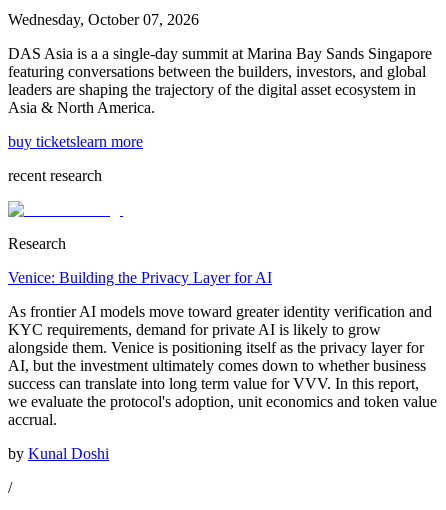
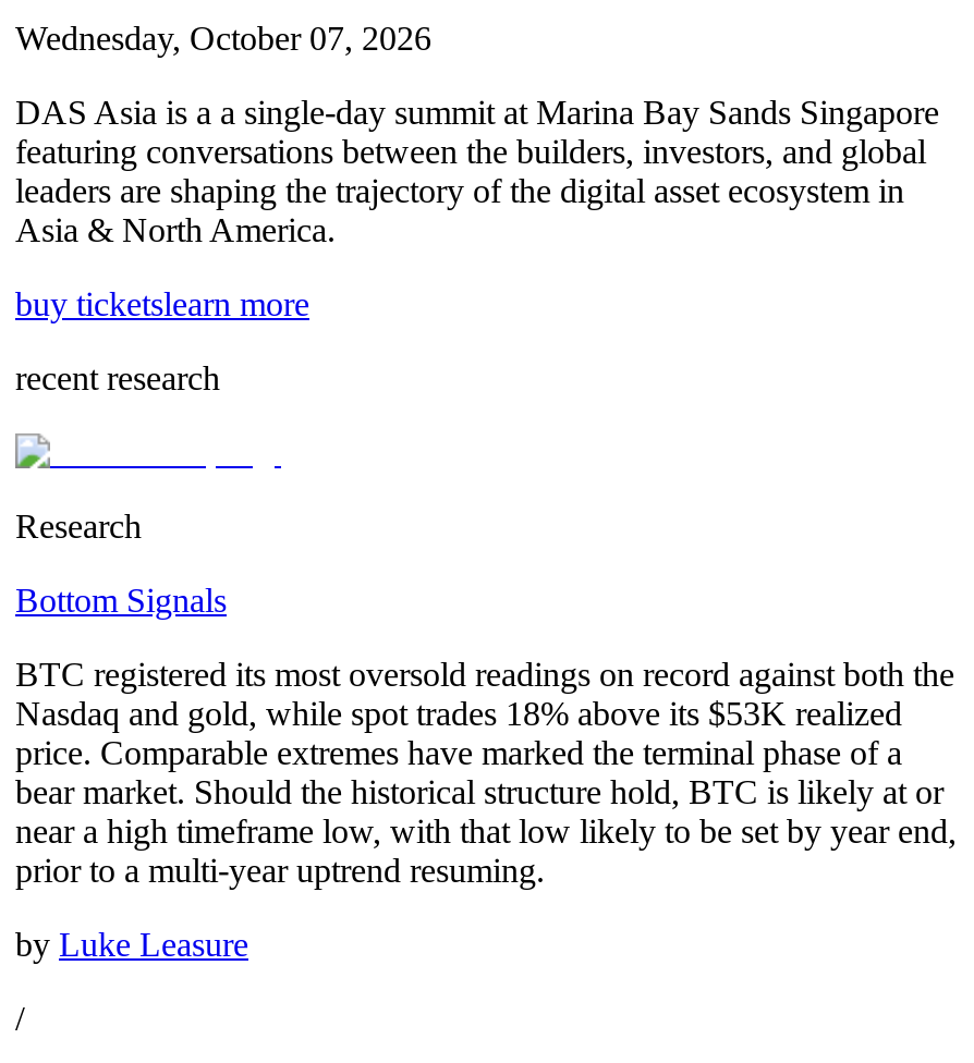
- Venice: Building the Privacy Layer for AI
+ Bottom Signals

- As frontier AI models move toward greater identity verification and
- KYC requirements, demand for private AI is likely to grow
- alongside them. Venice is positioning itself as the privacy layer for
- AI, but the investment ultimately comes down to whether business
- success can translate into long term value for VVV. In this report,
- we evaluate the protocol's adoption, unit economics and token value
- accrual.
+ BTC registered its most oversold readings on record against both the
+ Nasdaq and gold, while spot trades 18% above its $53K realized
+ price. Comparable extremes have marked the terminal phase of a
+ bear market. Should the historical structure hold, BTC is likely at or
+ near a high timeframe low, with that low likely to be set by year end,
+ prior to a multi-year uptrend resuming.

- by Kunal Doshi
+ by Luke Leasure
